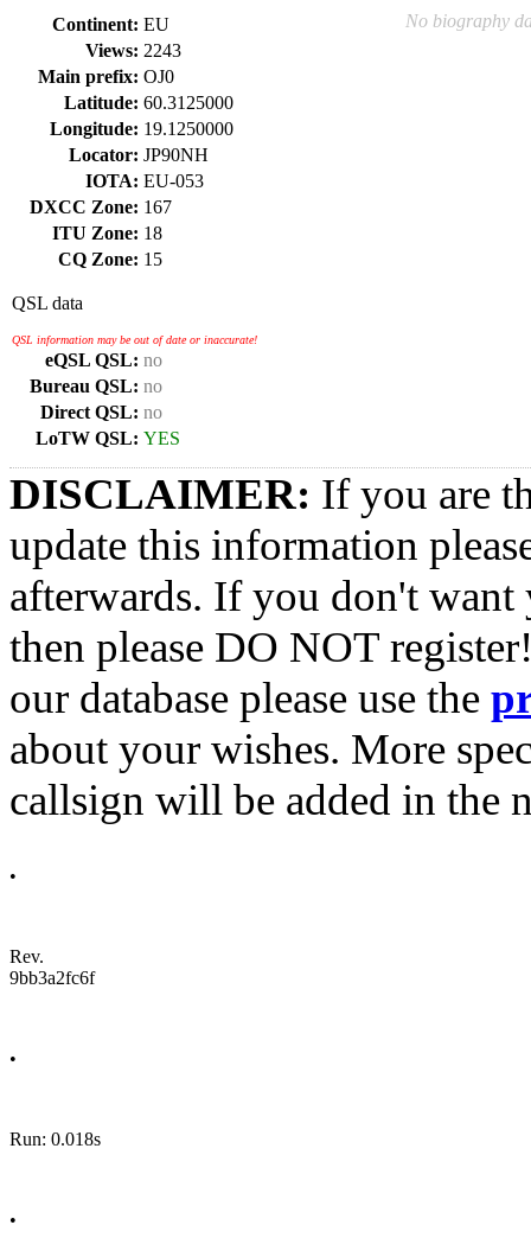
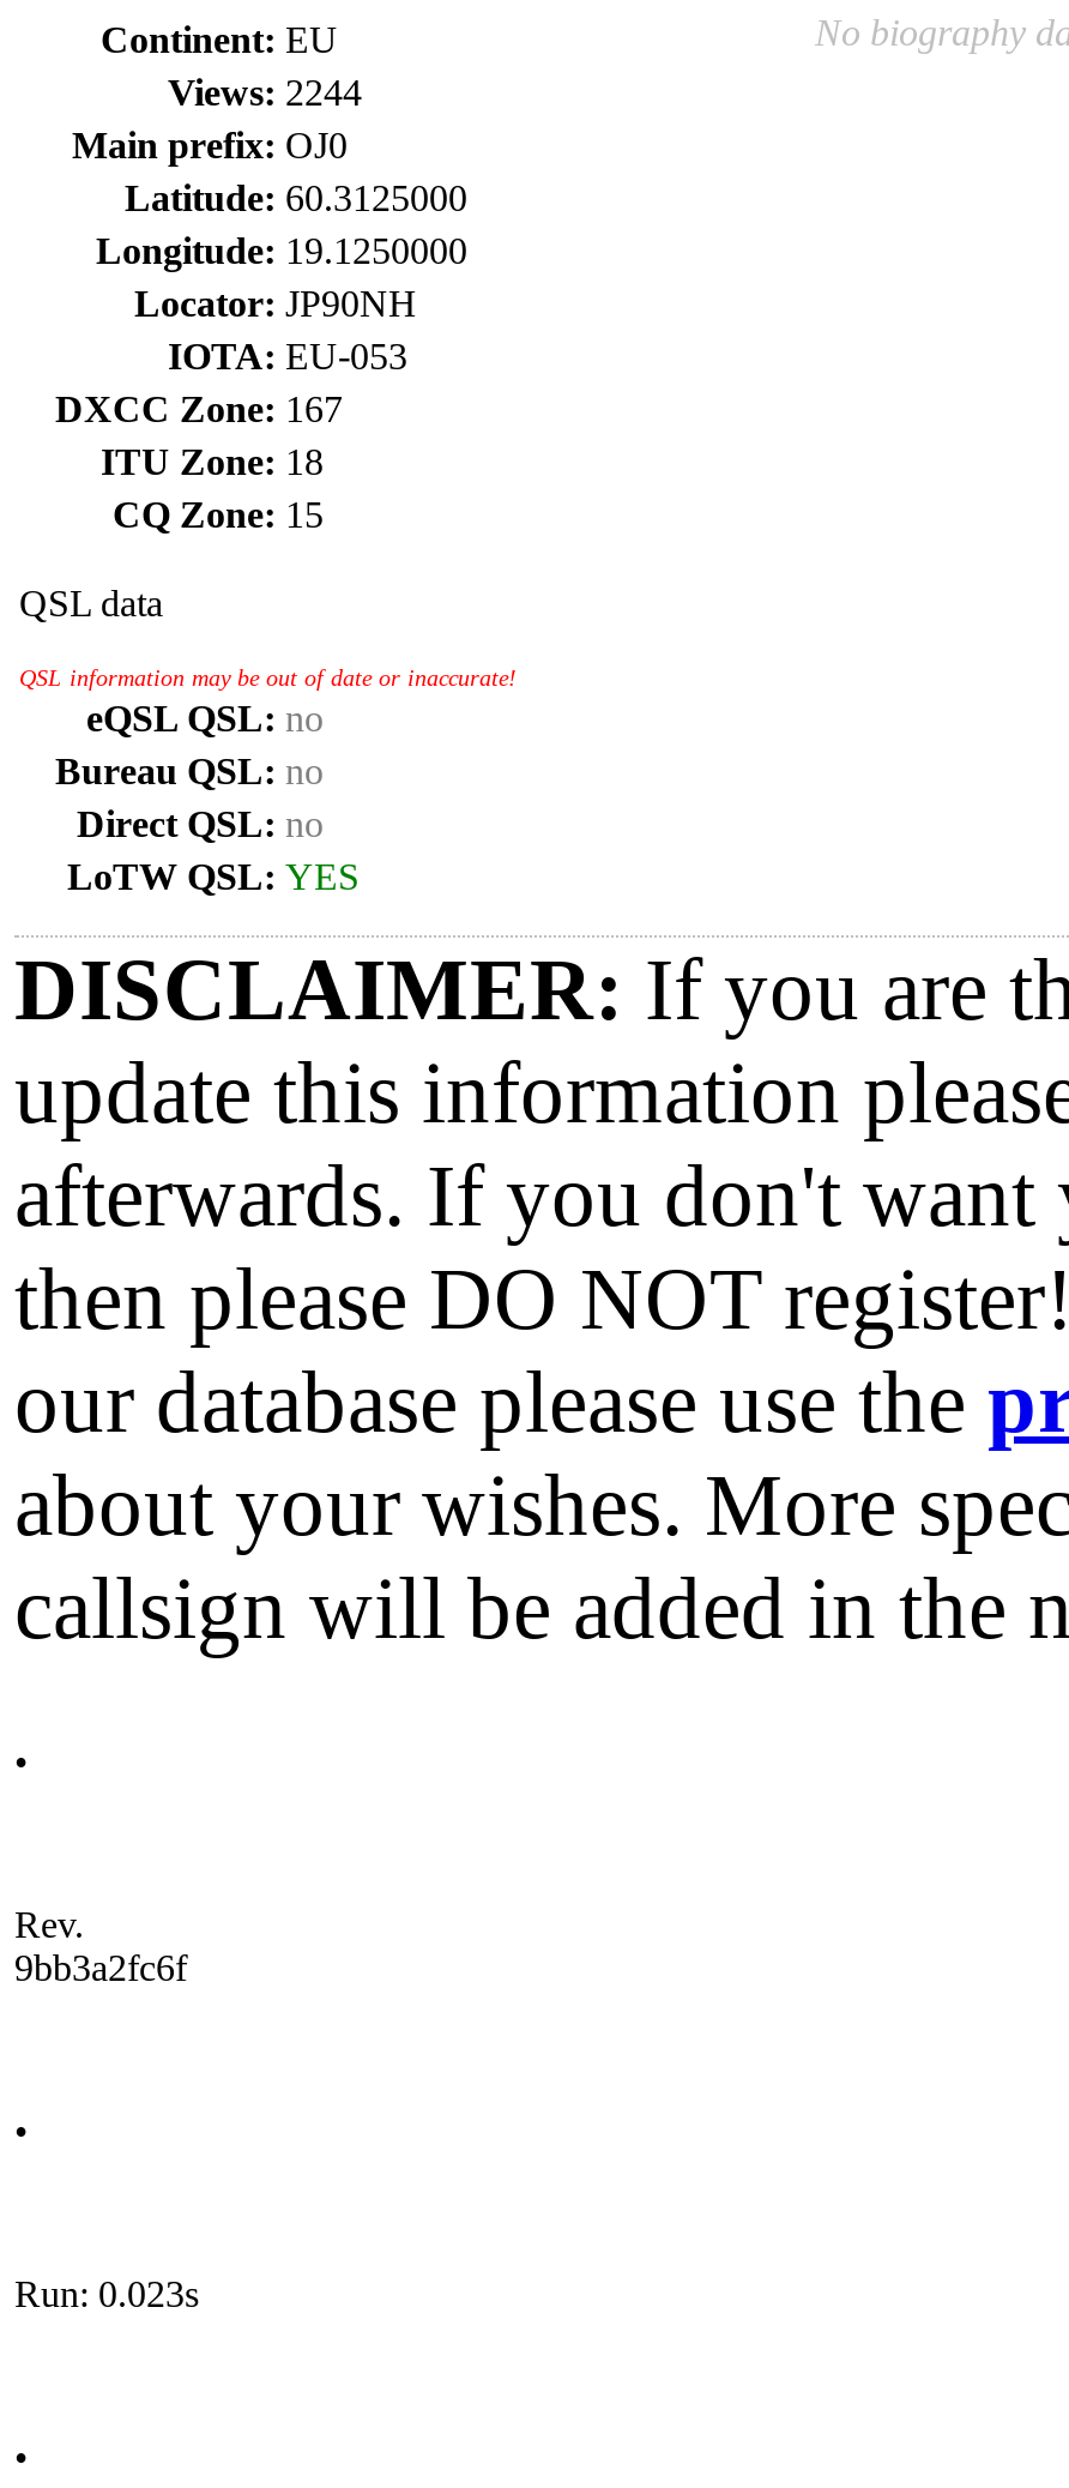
- Views: 2243
+ Views: 2244

- Run: 0.018s
+ Run: 0.023s
